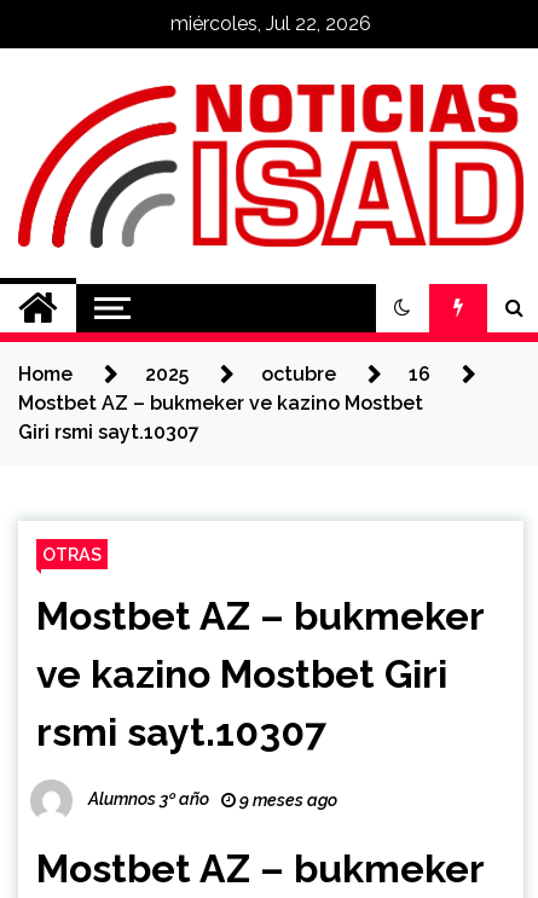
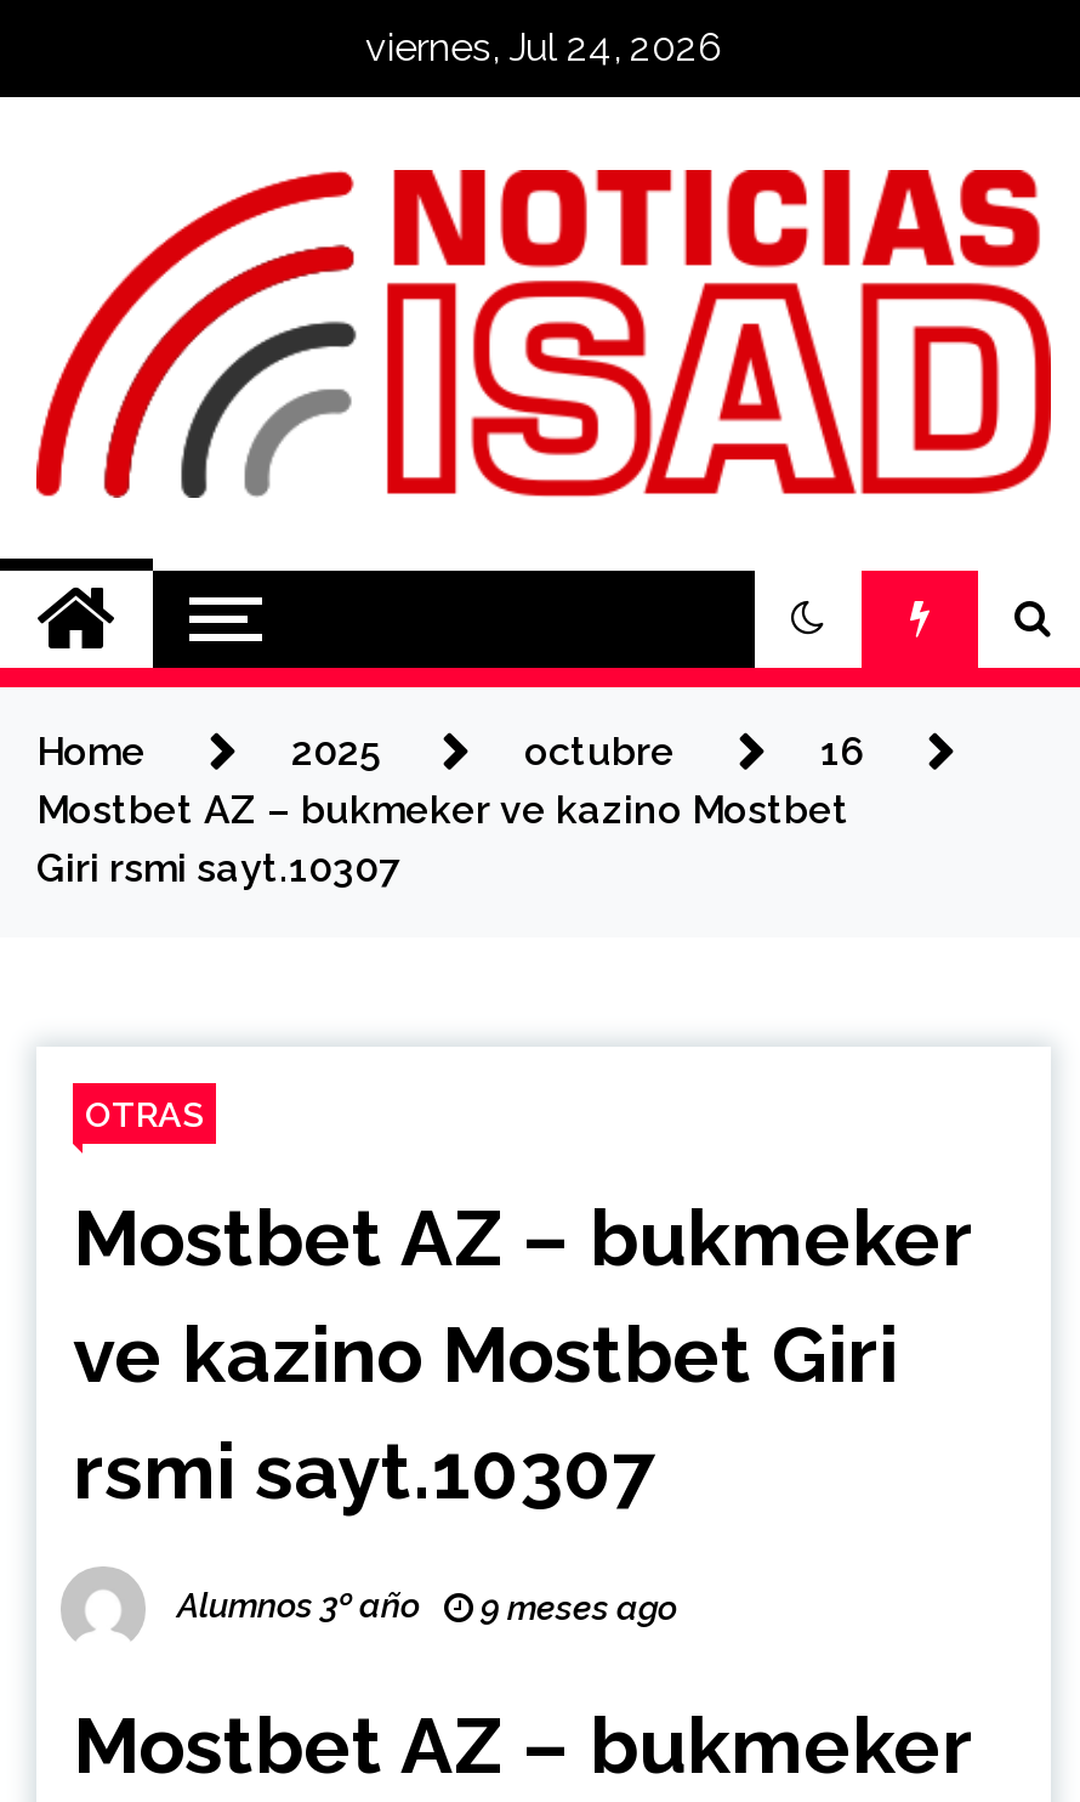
- miércoles, Jul 22, 2026
+ viernes, Jul 24, 2026
